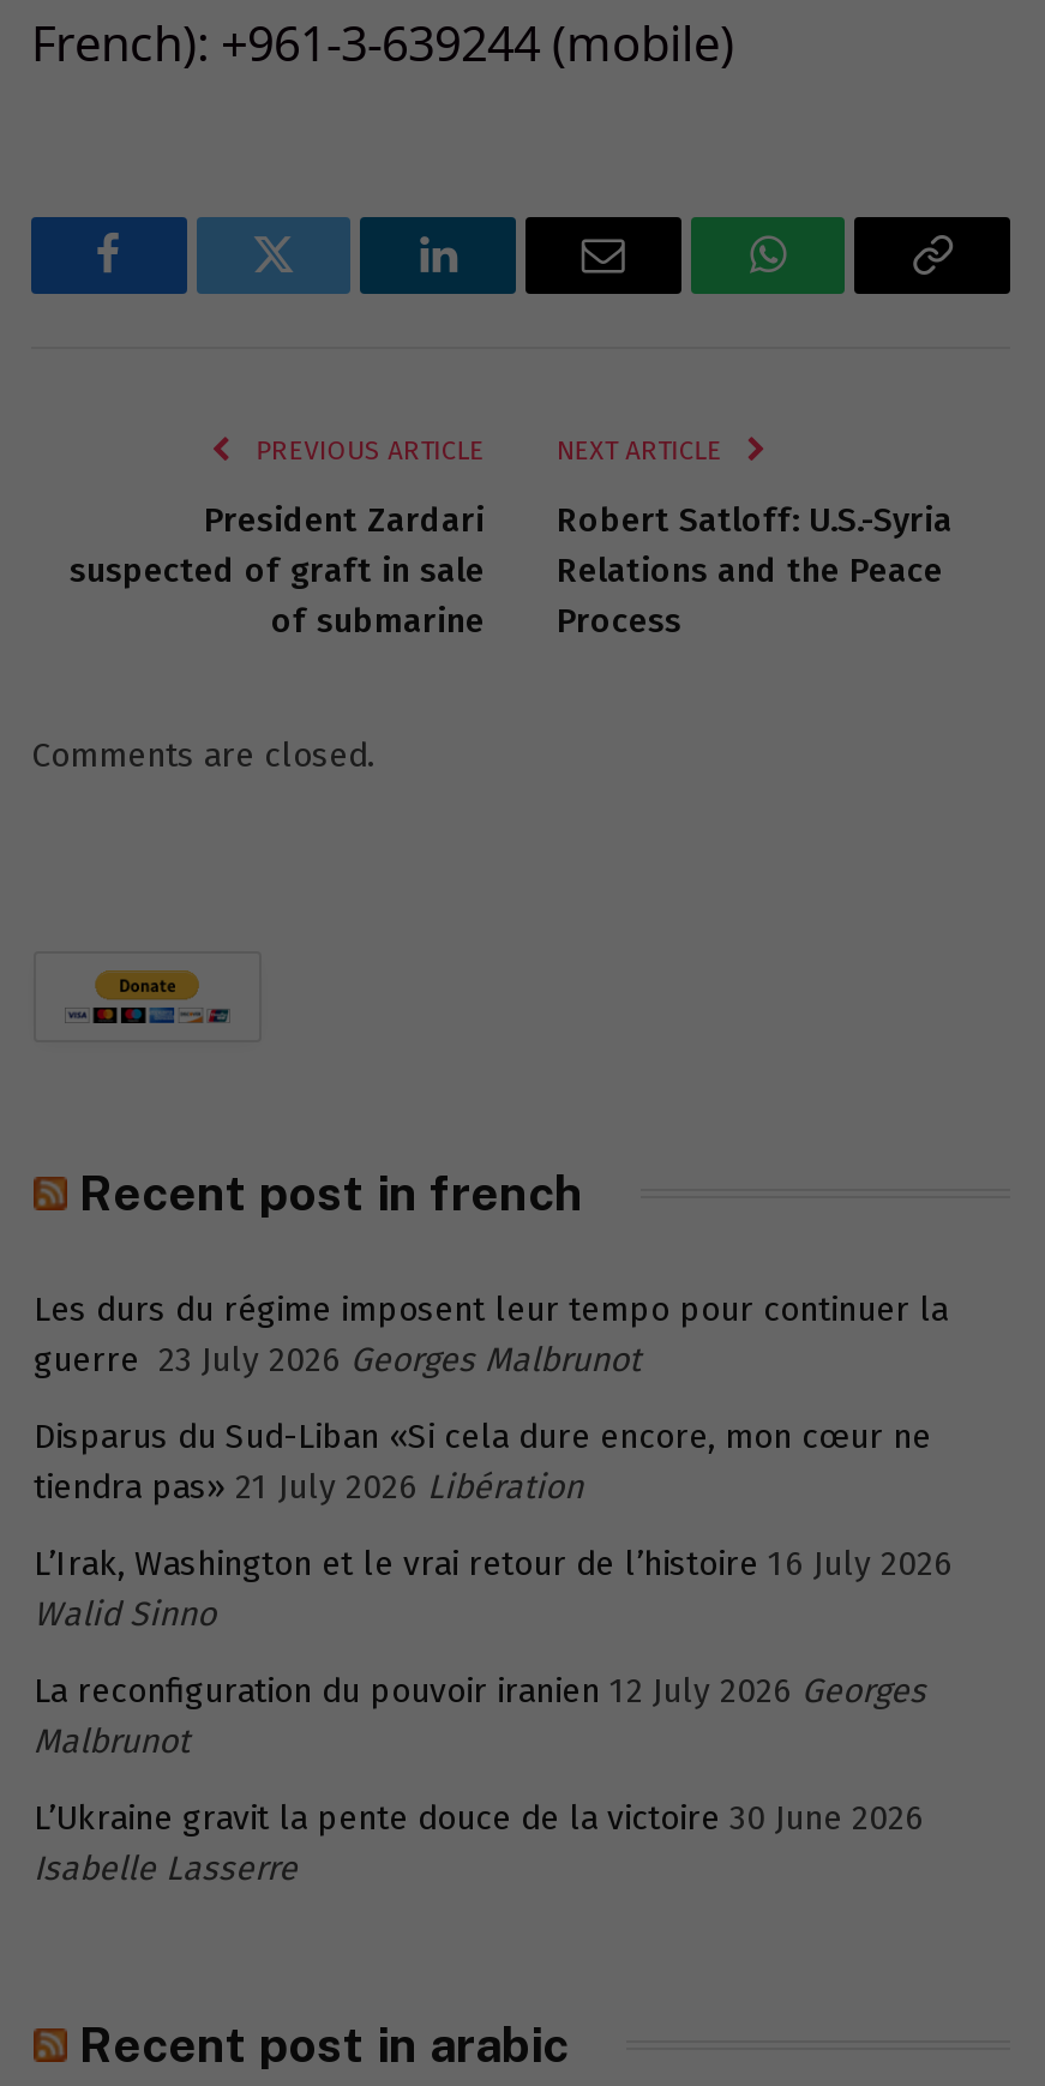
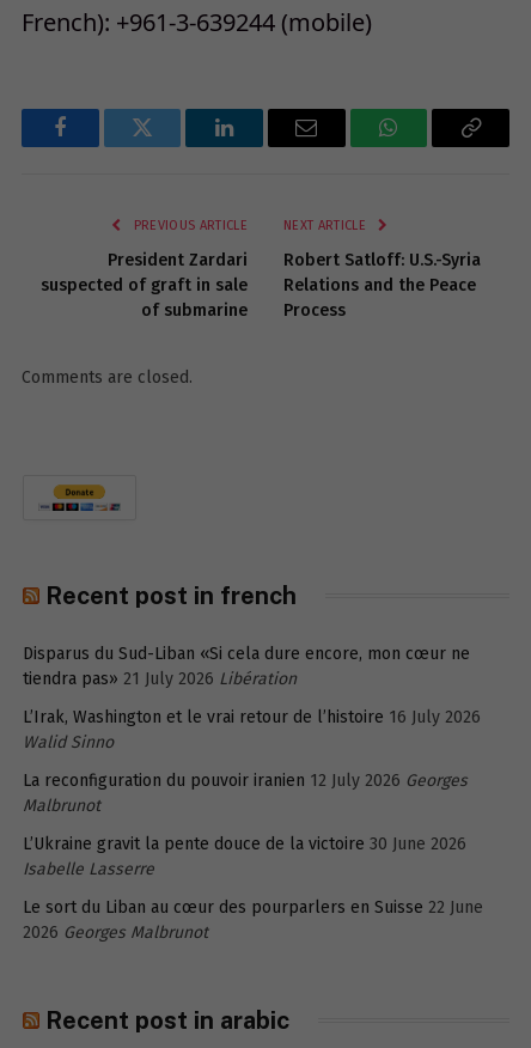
- Les durs du régime imposent leur tempo pour continuer la
- guerre 23 July 2026 Georges Malbrunot

moved up: Disparus du Sud-Liban «Si cela dure encore, mon cœur ne | tiendra pas» 21 July 2026 Libération | L’Irak, Washington et le vrai retour de l’histoire 16 July 2026 | Walid Sinno | La reconfiguration du pouvoir iranien 12 July 2026 Georges | Malbrunot | L’Ukraine gravit la pente douce de la victoire 30 June 2026 | Isabelle Lasserre

+ Le sort du Liban au cœur des pourparlers en Suisse 22 June
+ 2026 Georges Malbrunot
